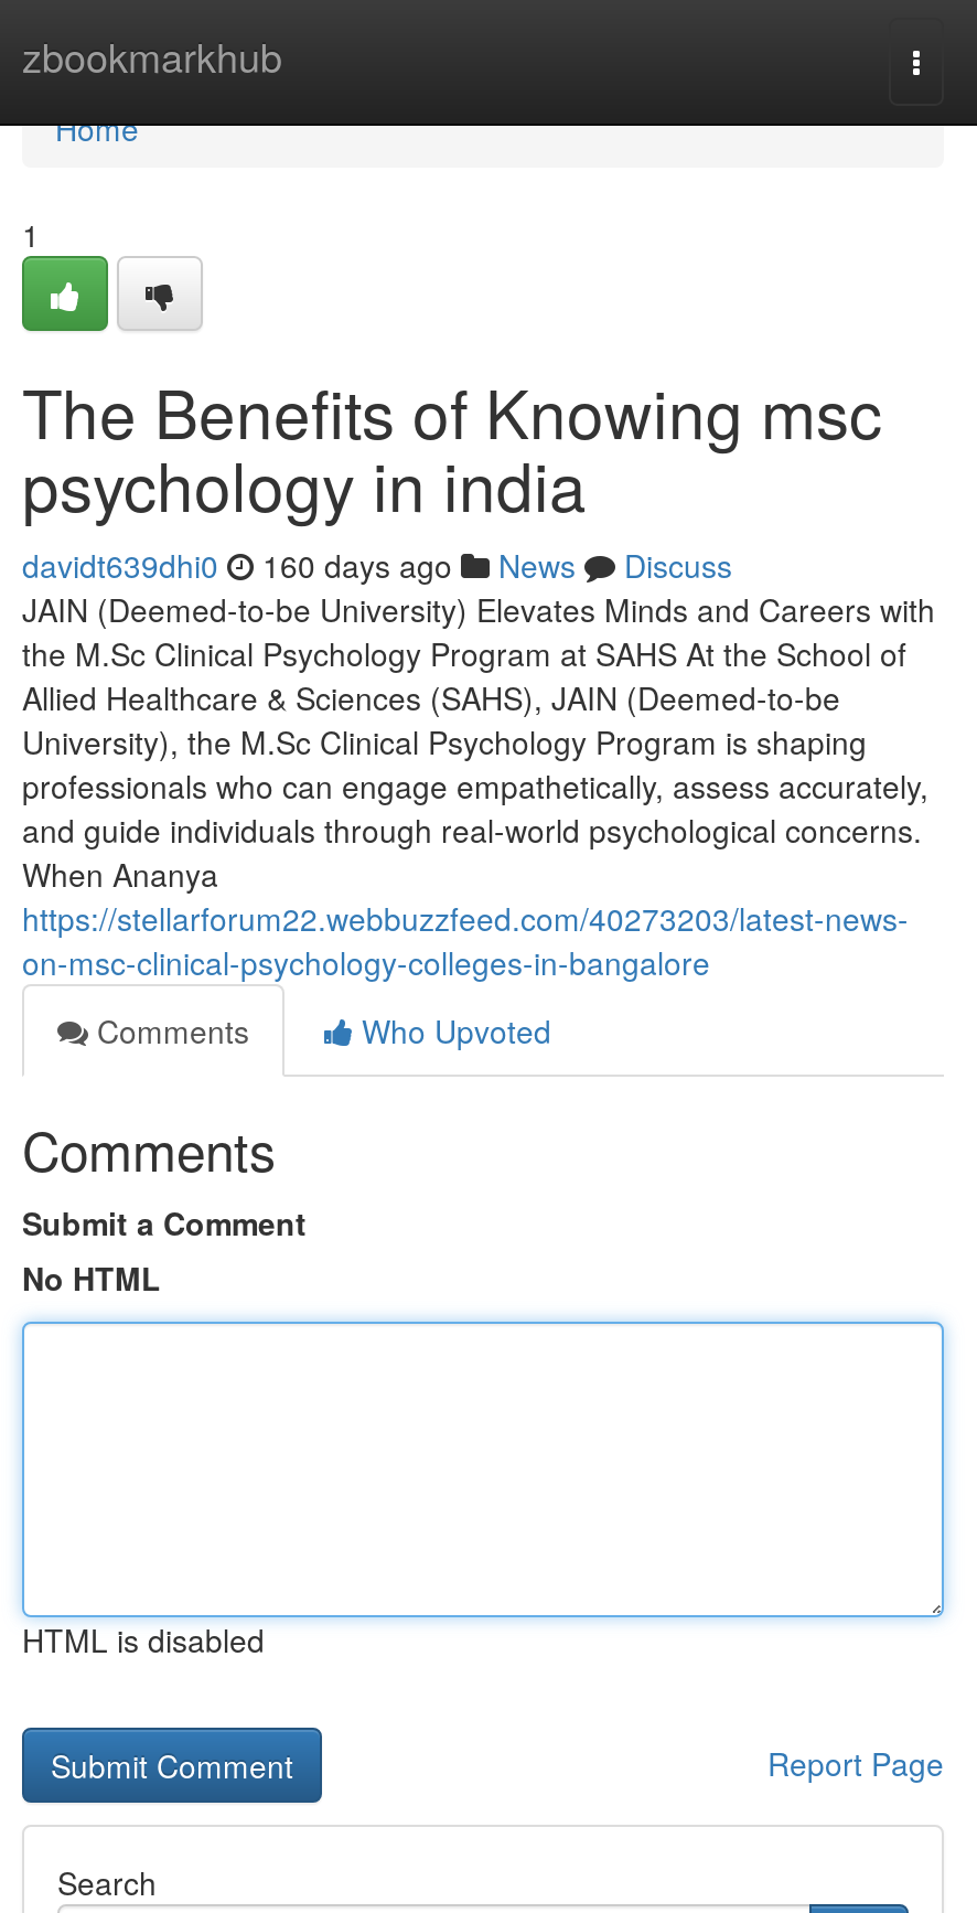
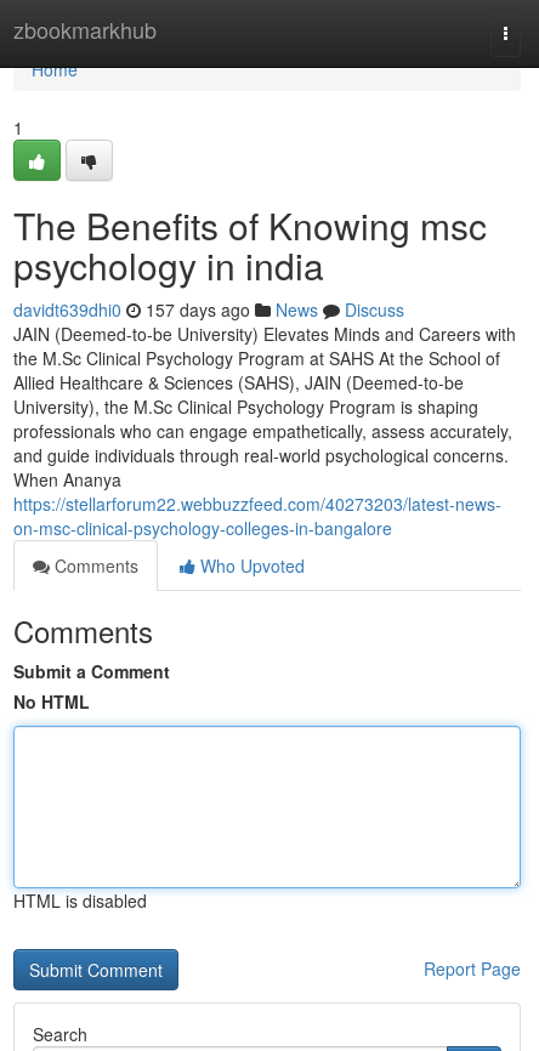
- davidt639dhi0 160 days ago News Discuss
+ davidt639dhi0 157 days ago News Discuss
